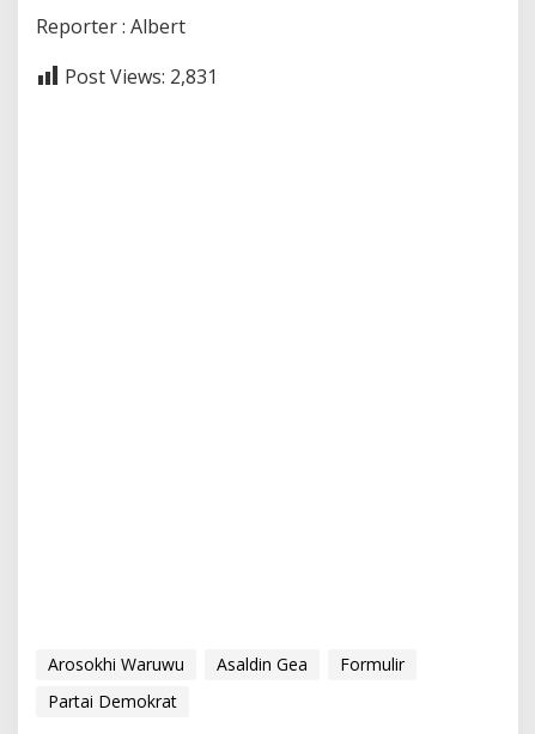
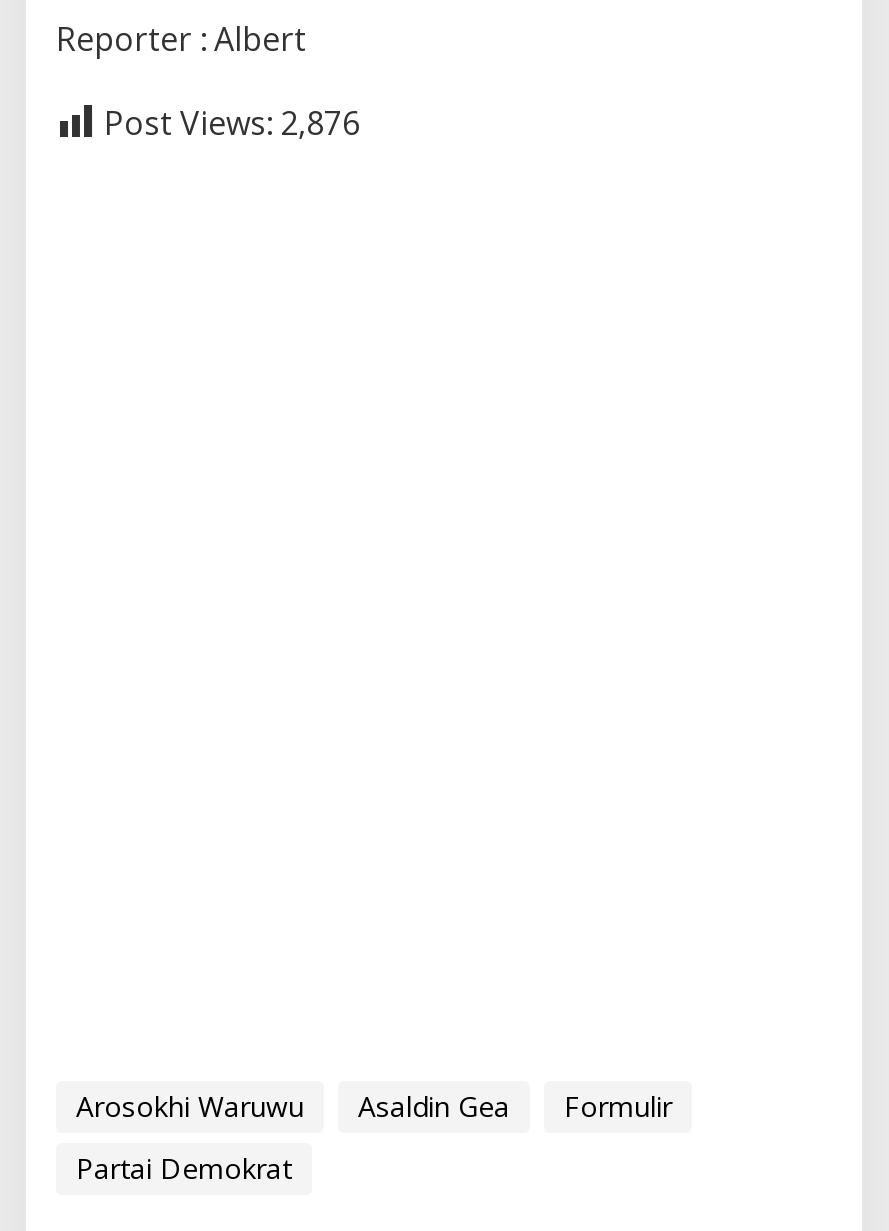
- Post Views: 2,831
+ Post Views: 2,876
